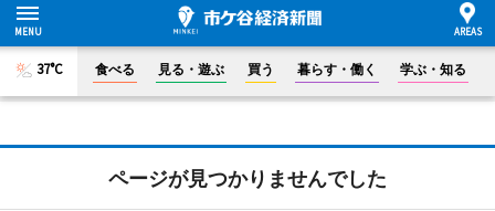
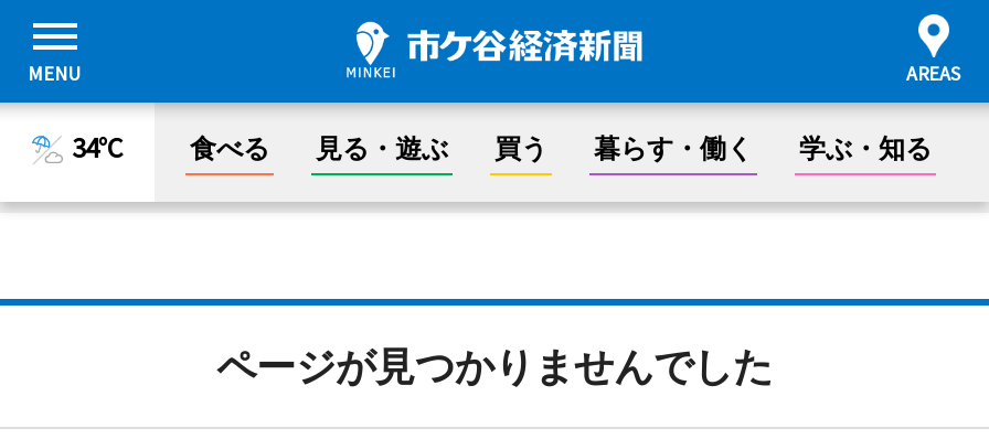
- 37°C 食べる 見る・遊ぶ 買う 暮らす・働く 学ぶ・知る
+ 34°C 食べる 見る・遊ぶ 買う 暮らす・働く 学ぶ・知る
